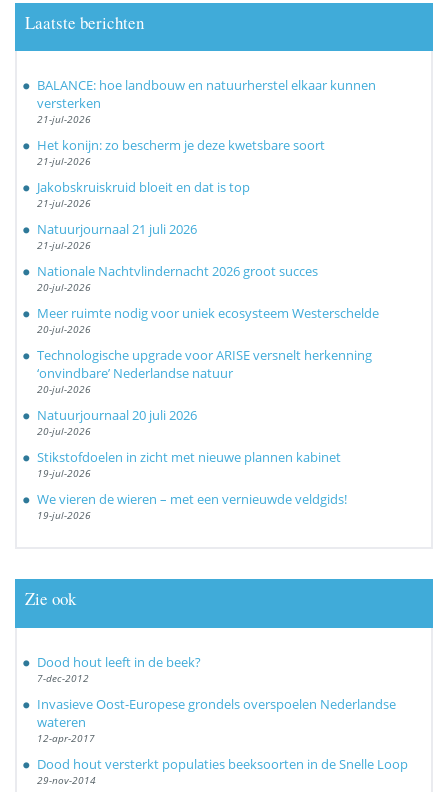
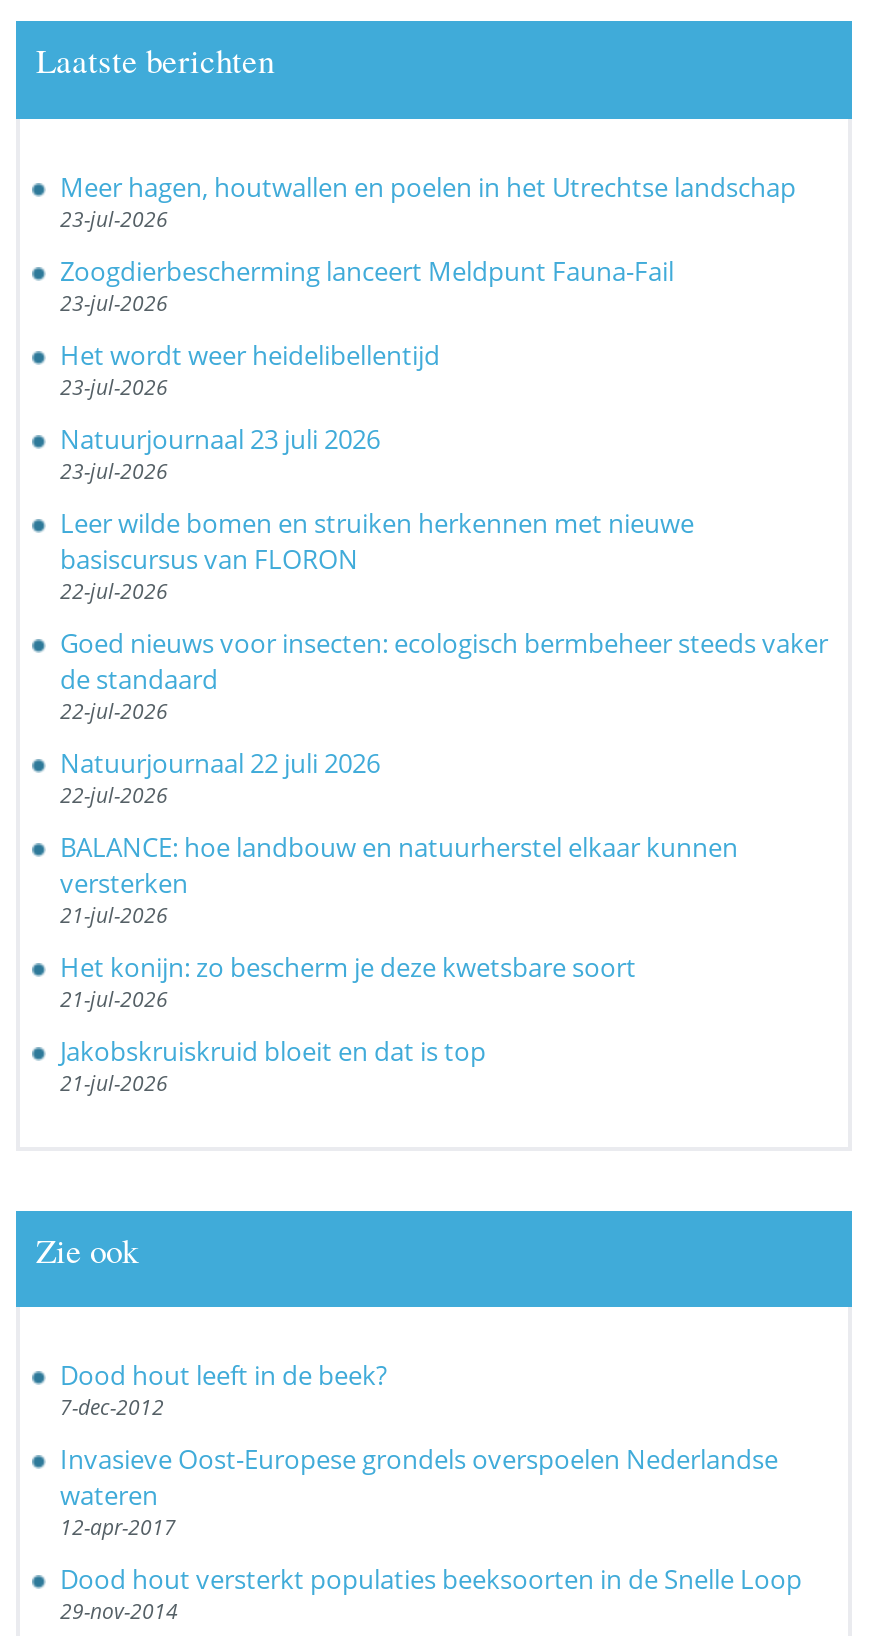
+ Meer hagen, houtwallen en poelen in het Utrechtse landschap
+ 23-jul-2026
+ Zoogdierbescherming lanceert Meldpunt Fauna-Fail
+ 23-jul-2026
+ Het wordt weer heidelibellentijd
+ 23-jul-2026
+ Natuurjournaal 23 juli 2026
+ 23-jul-2026
+ Leer wilde bomen en struiken herkennen met nieuwe
+ basiscursus van FLORON
+ 22-jul-2026
+ Goed nieuws voor insecten: ecologisch bermbeheer steeds vaker
+ de standaard
+ 22-jul-2026
+ Natuurjournaal 22 juli 2026
+ 22-jul-2026

moved down: BALANCE: hoe landbouw en natuurherstel elkaar kunnen | versterken | 21-jul-2026 | Het konijn: zo bescherm je deze kwetsbare soort | 21-jul-2026 | Jakobskruiskruid bloeit en dat is top | 21-jul-2026

- Natuurjournaal 21 juli 2026
- 21-jul-2026
- Nationale Nachtvlindernacht 2026 groot succes
- 20-jul-2026
- Meer ruimte nodig voor uniek ecosysteem Westerschelde
- 20-jul-2026
- Technologische upgrade voor ARISE versnelt herkenning
- ‘onvindbare’ Nederlandse natuur
- 20-jul-2026
- Natuurjournaal 20 juli 2026
- 20-jul-2026
- Stikstofdoelen in zicht met nieuwe plannen kabinet
- 19-jul-2026
- We vieren de wieren – met een vernieuwde veldgids!
- 19-jul-2026
